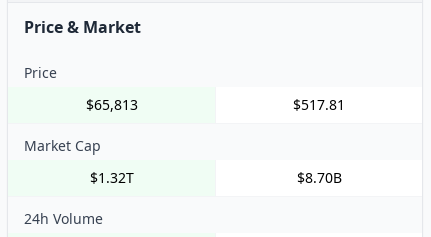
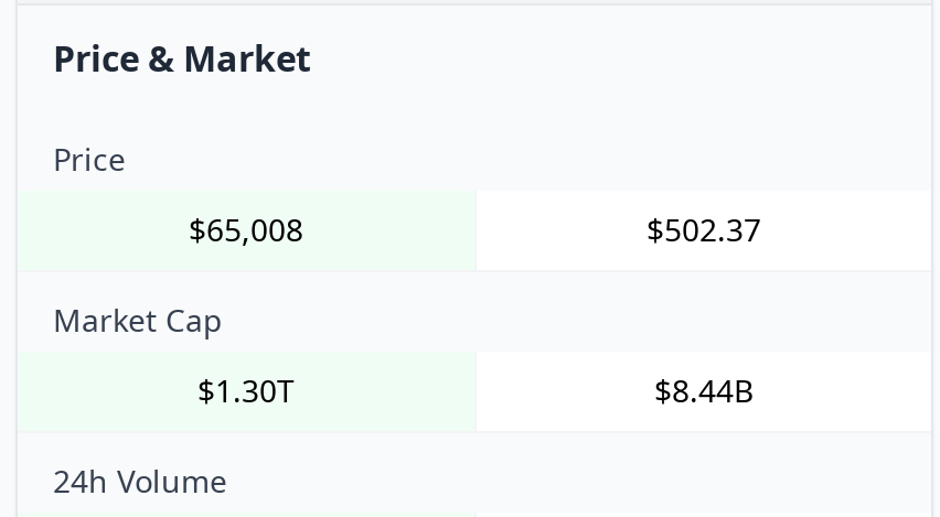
- $65,813
+ $65,008

- $517.81
+ $502.37

- $1.32T
- $8.70B
+ $1.30T
+ $8.44B
